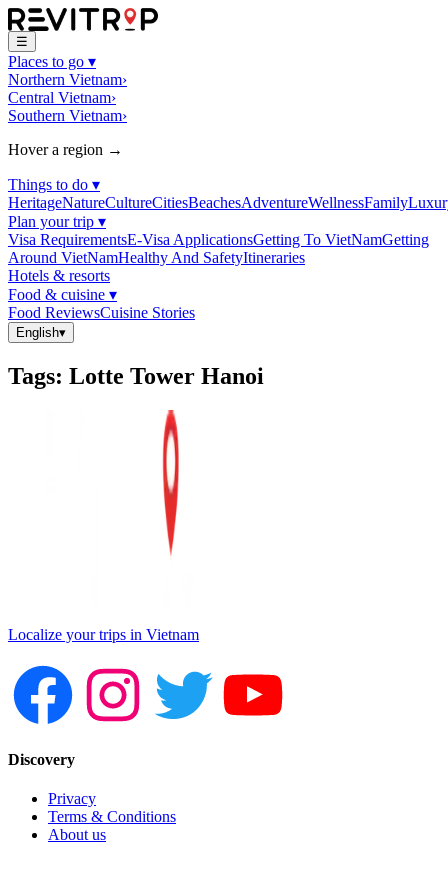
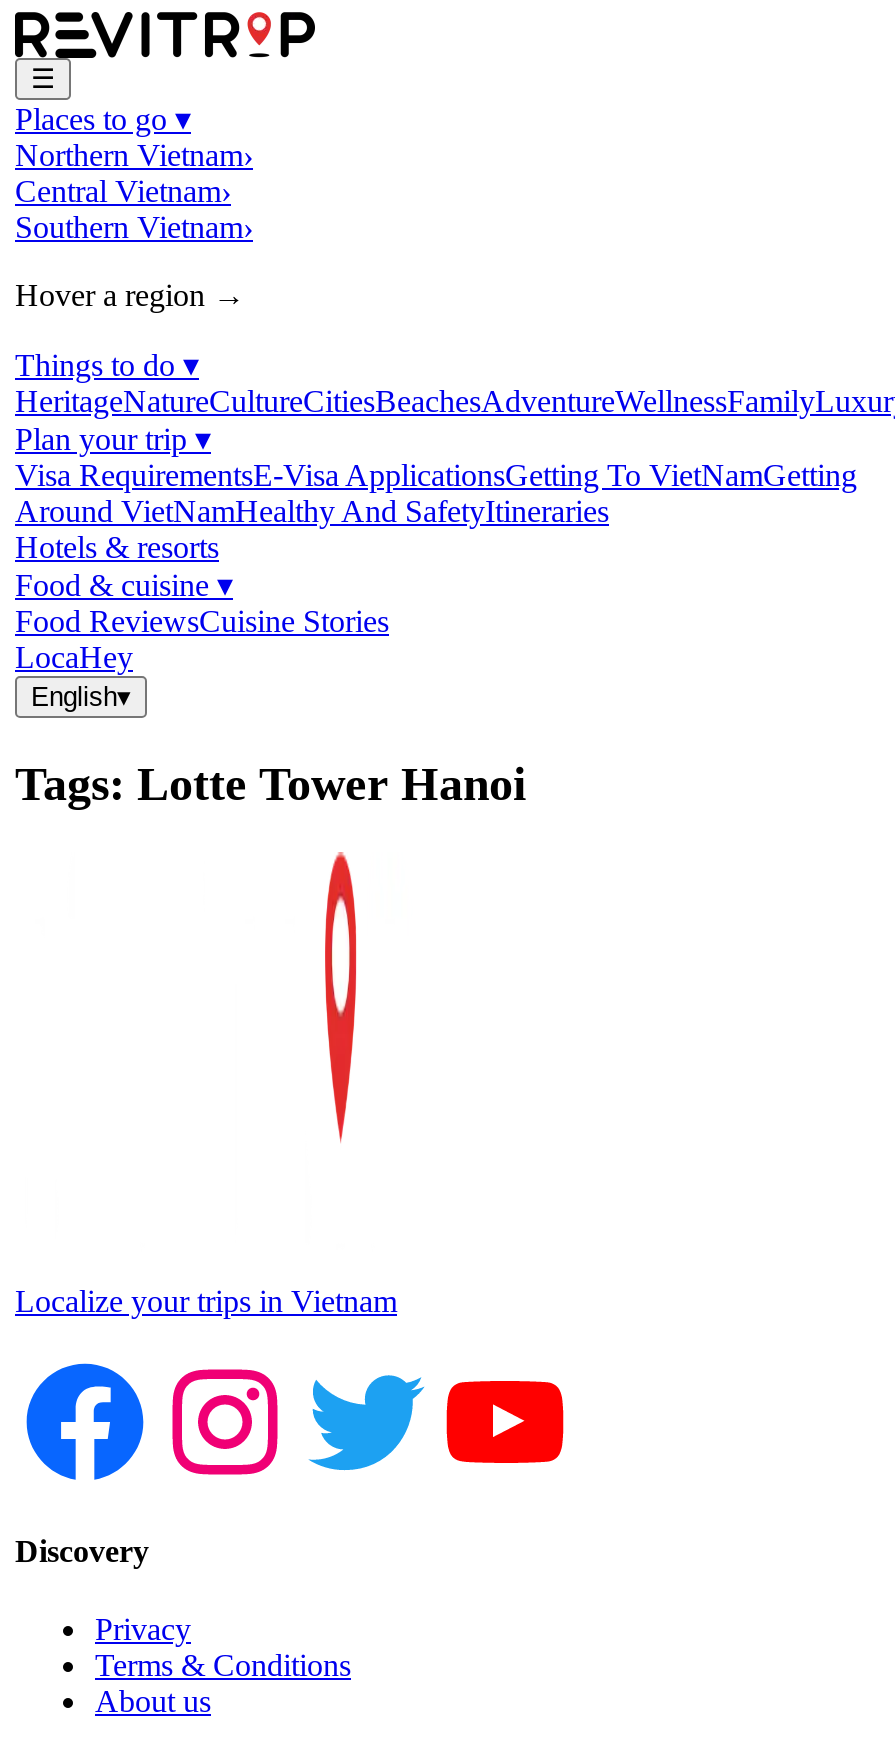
+ LocaHey
